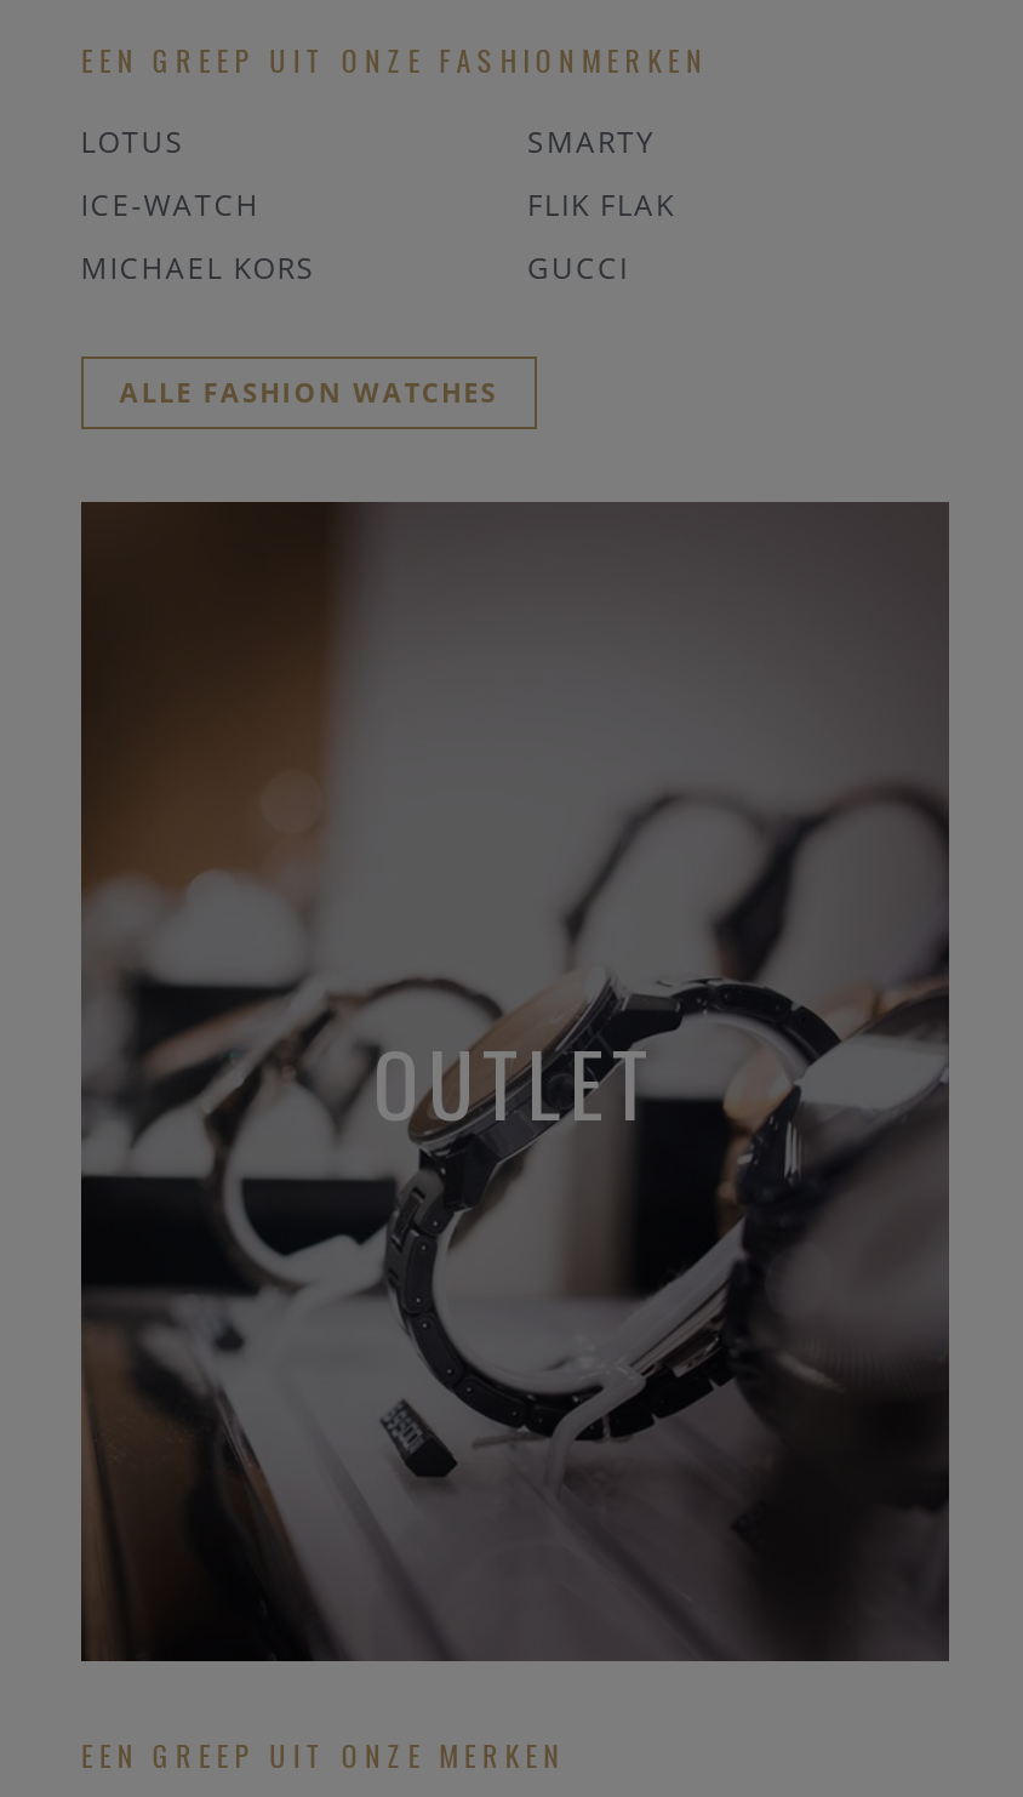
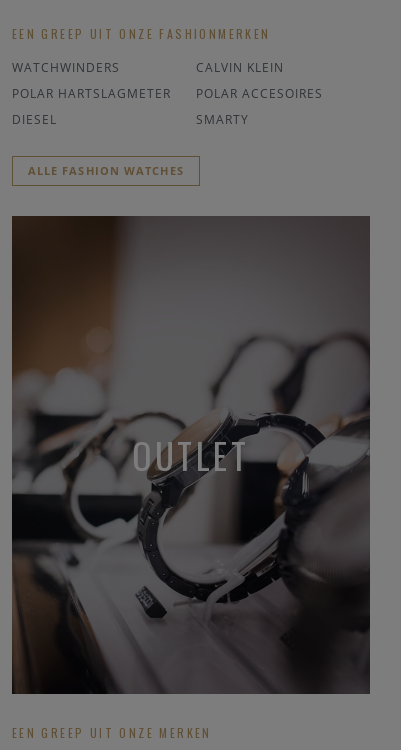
- LOTUS
+ WATCHWINDERS
+ CALVIN KLEIN
+ POLAR HARTSLAGMETER
+ POLAR ACCESOIRES
+ DIESEL

moved down: SMARTY

- ICE-WATCH
- FLIK FLAK
- MICHAEL KORS
- GUCCI
